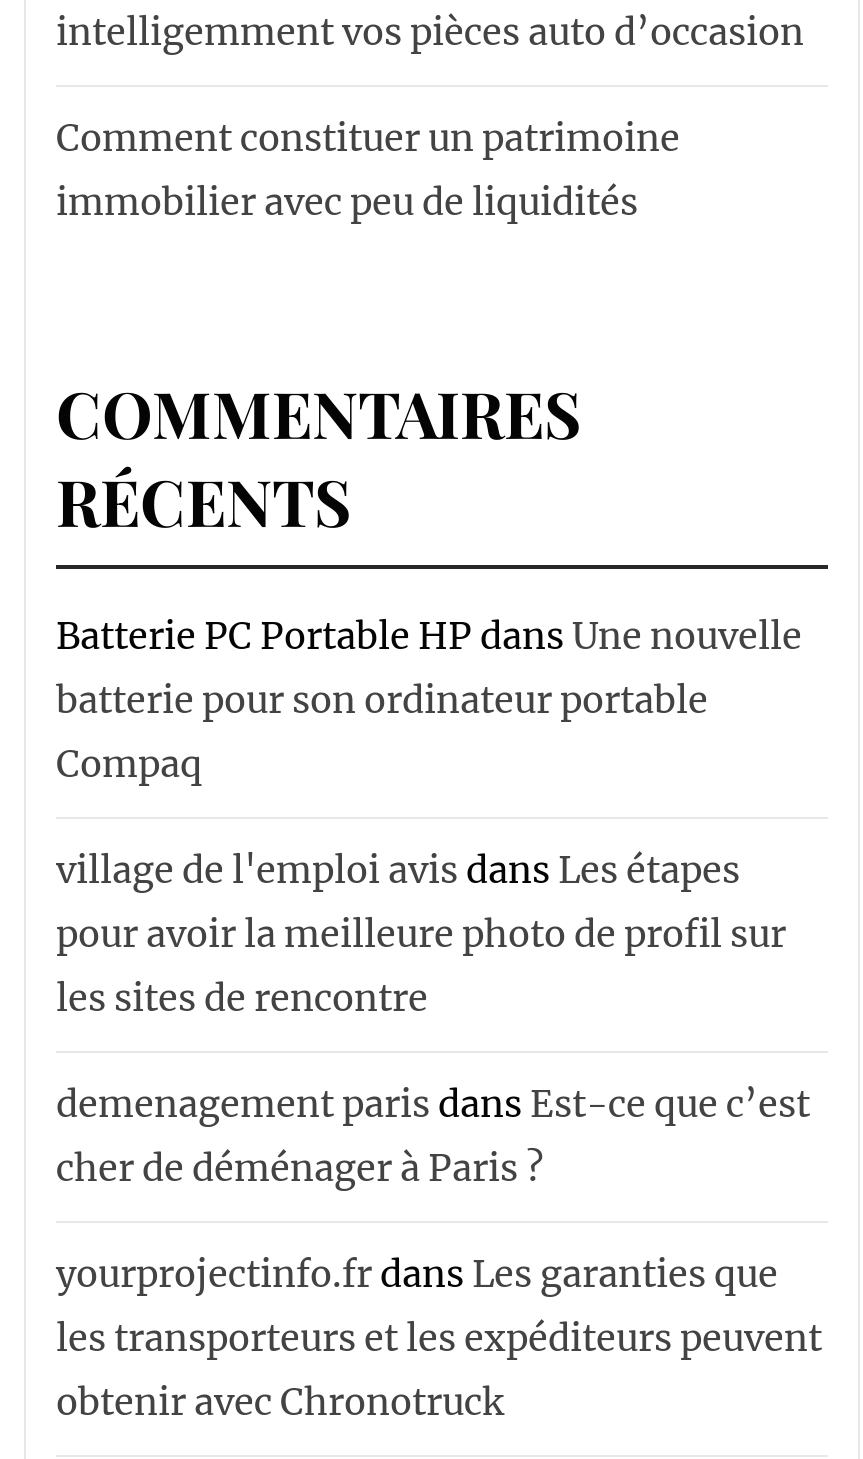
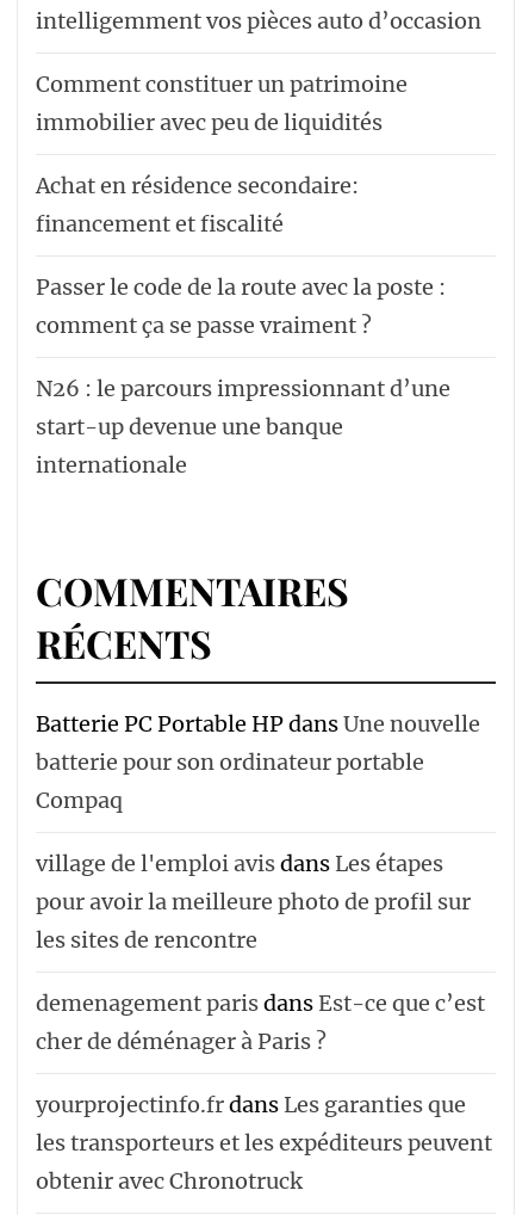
+ Achat en résidence secondaire:
+ financement et fiscalité
+ Passer le code de la route avec la poste :
+ comment ça se passe vraiment ?
+ N26 : le parcours impressionnant d’une
+ start-up devenue une banque
+ internationale
